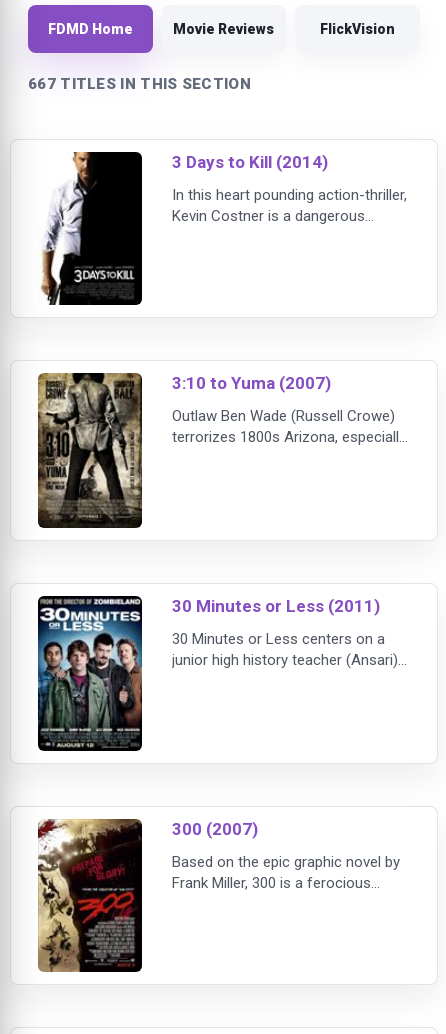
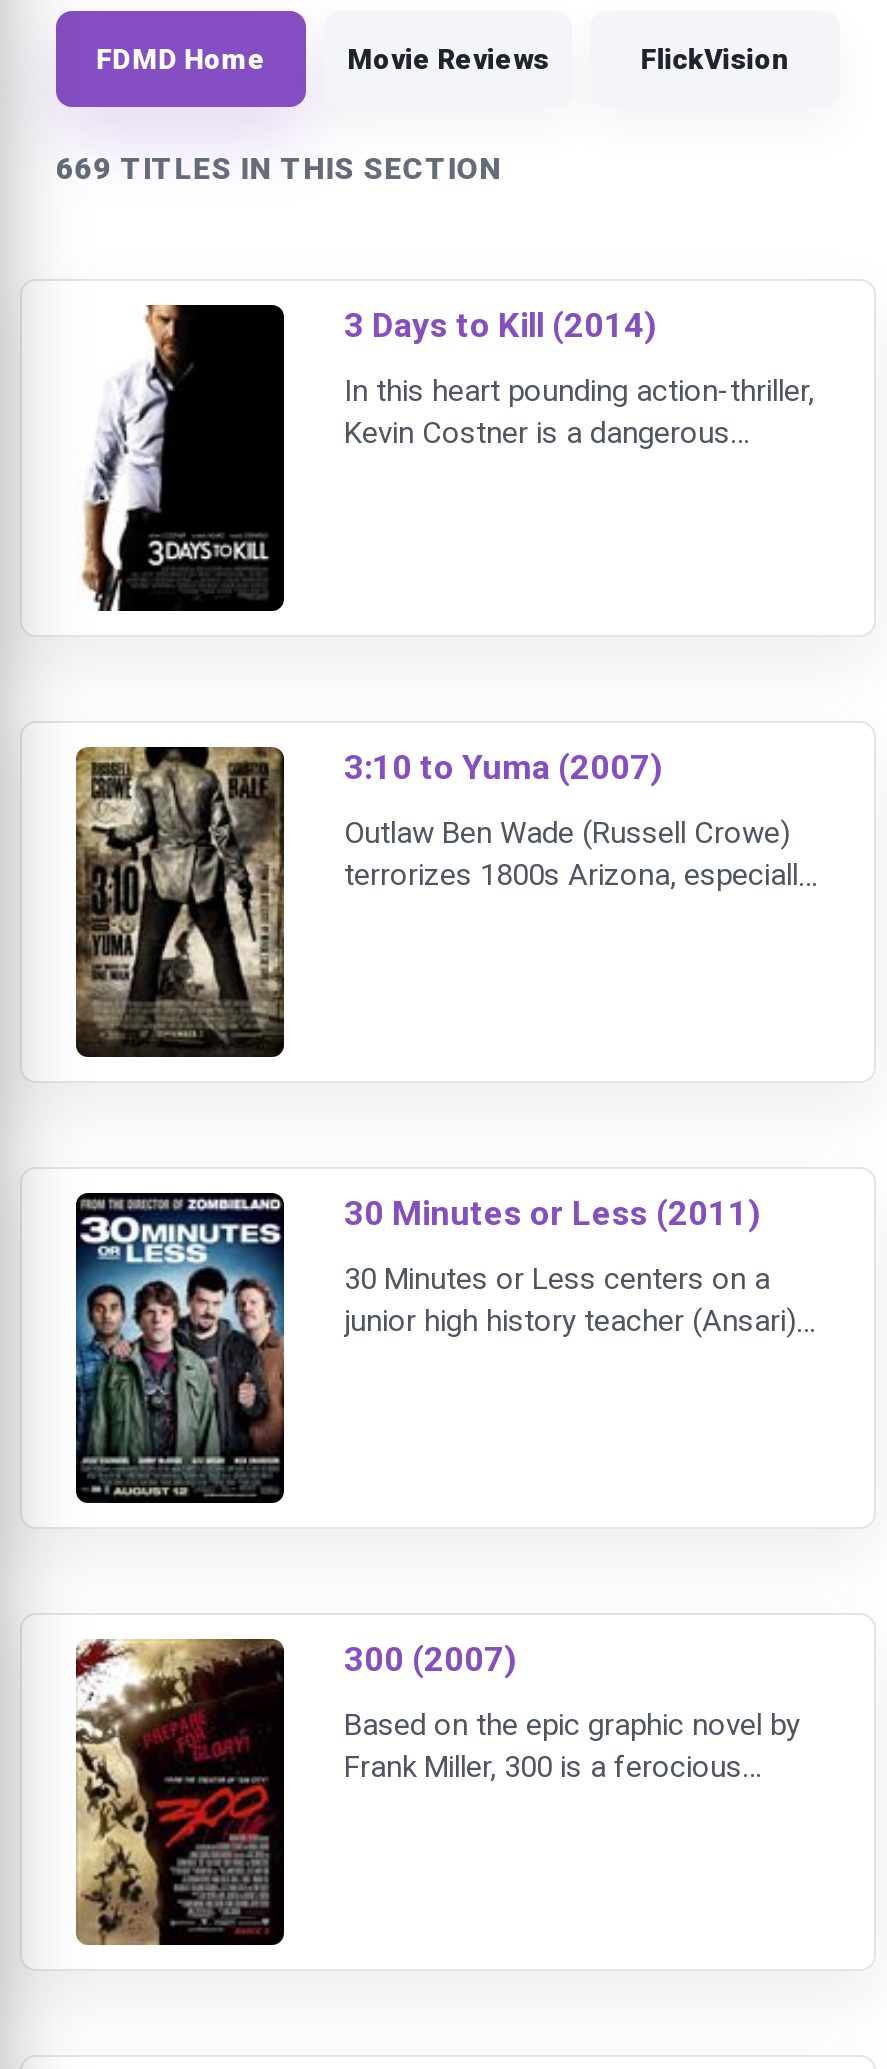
- 667 TITLES IN THIS SECTION
+ 669 TITLES IN THIS SECTION
